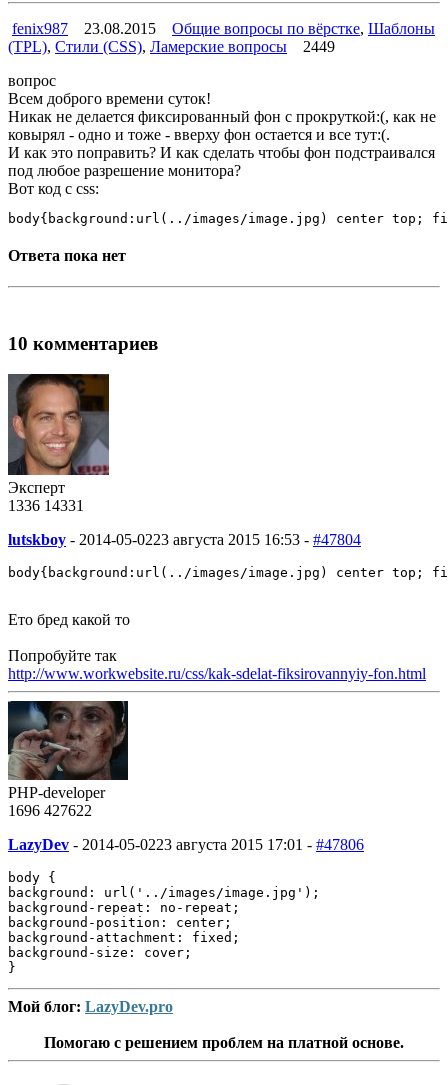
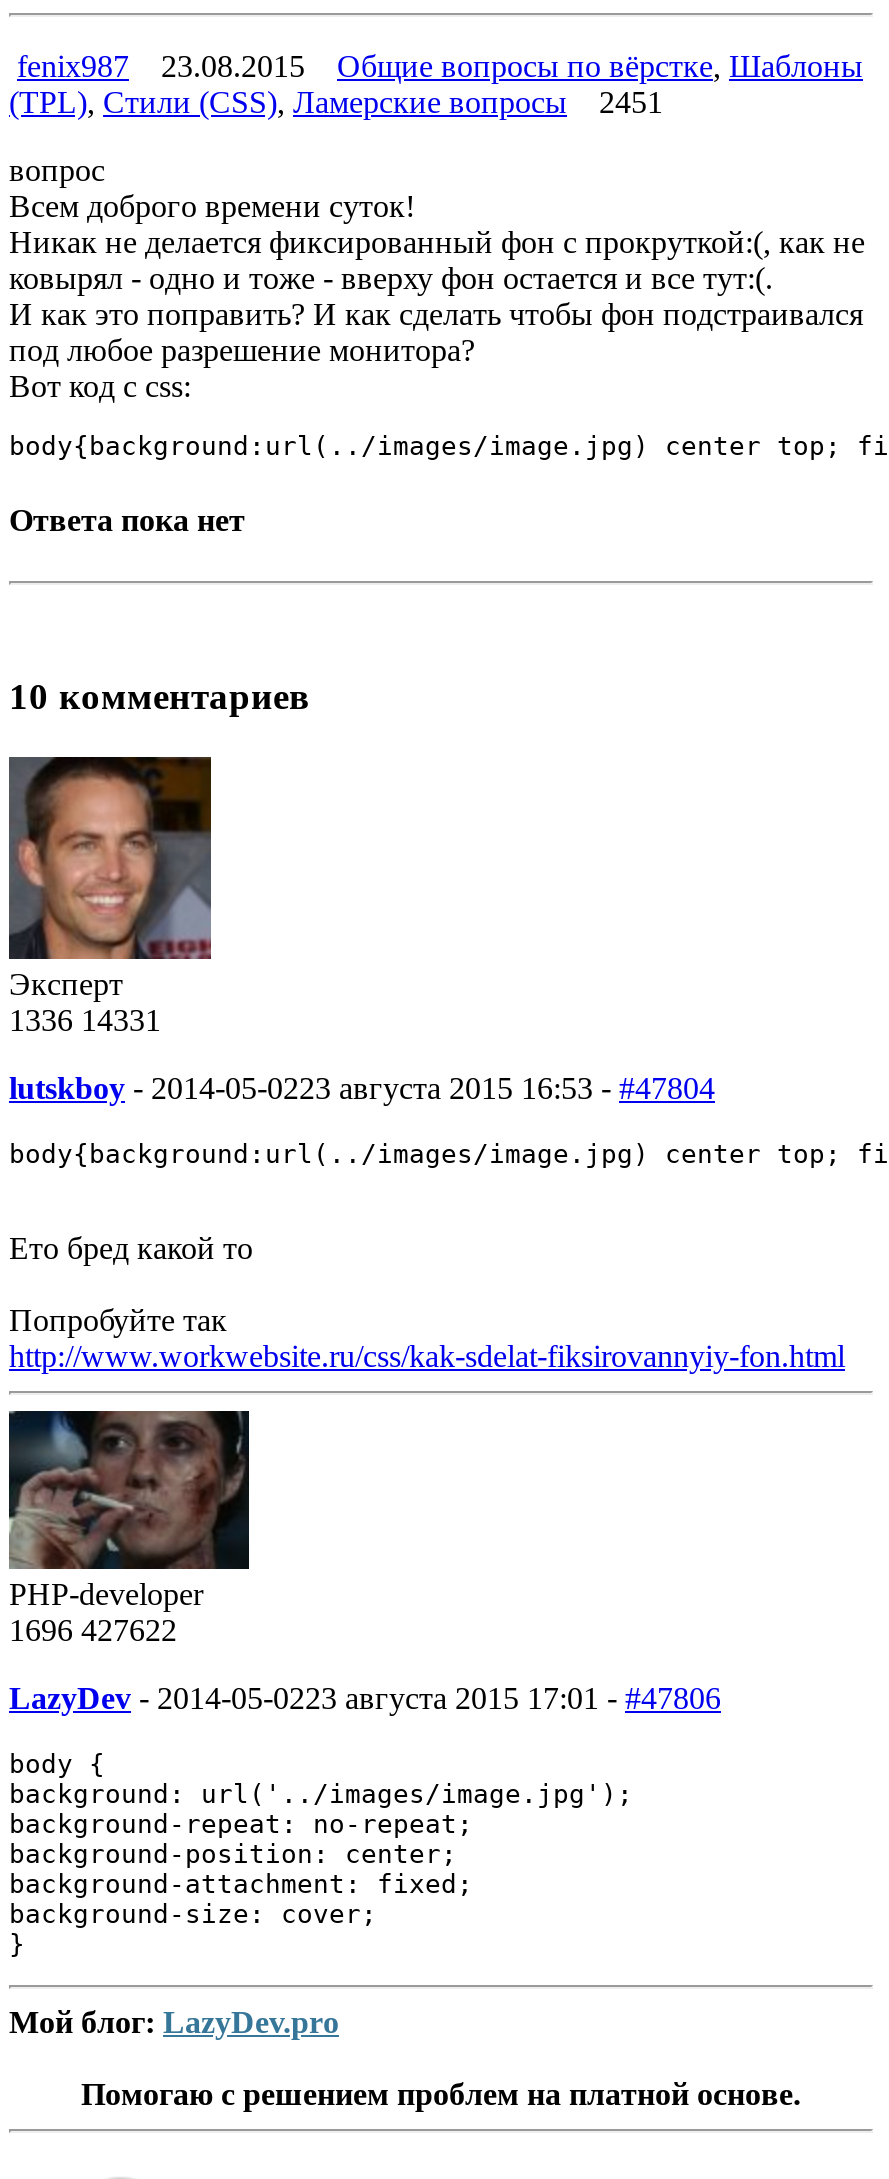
- (TPL), Стили (CSS), Ламерские вопросы 2449
+ (TPL), Стили (CSS), Ламерские вопросы 2451
